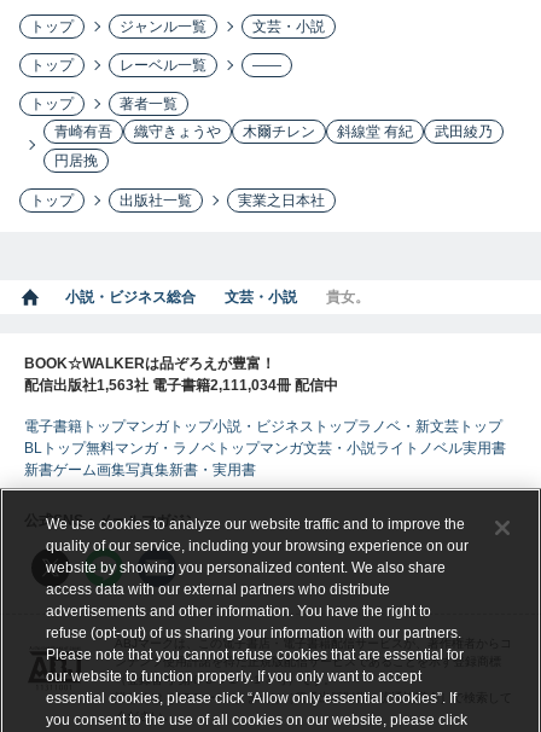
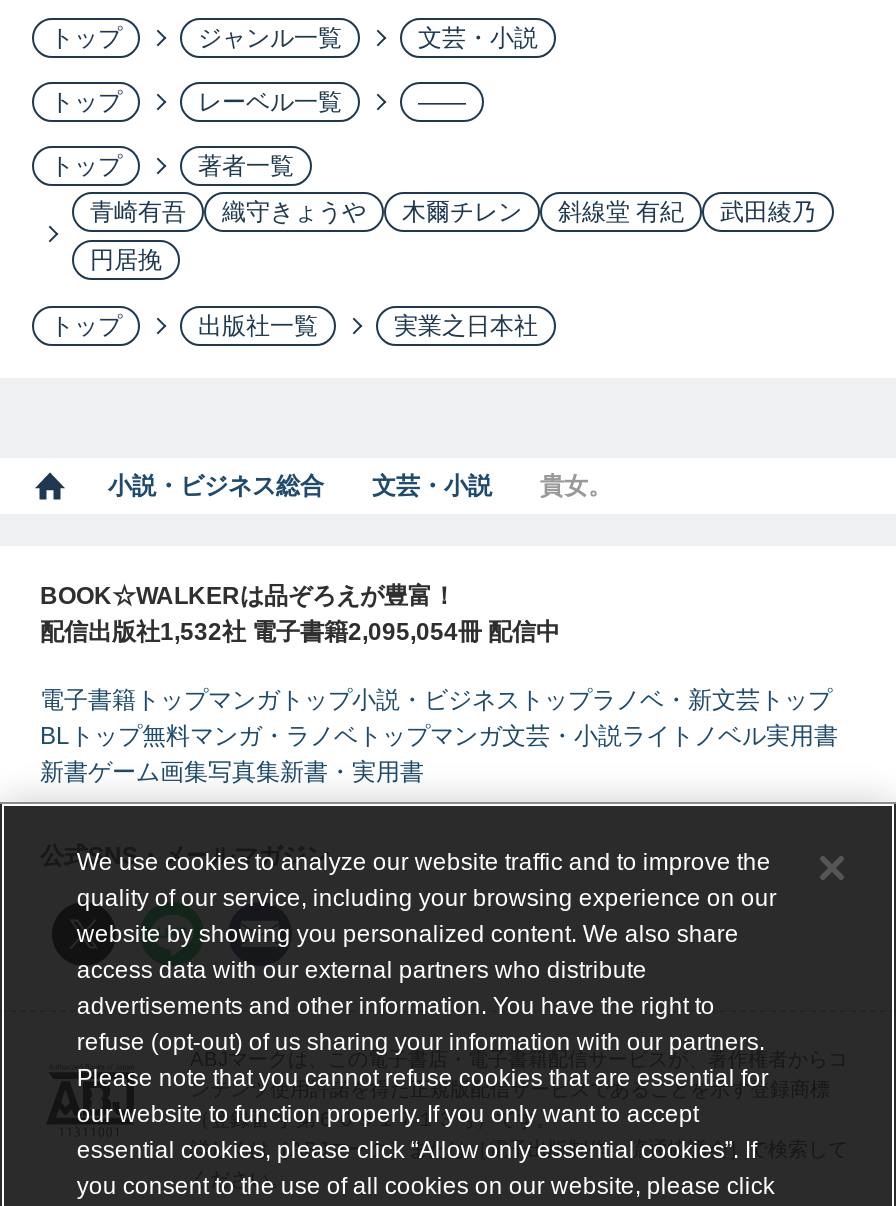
- 配信出版社1,563社 電子書籍2,111,034冊 配信中
+ 配信出版社1,532社 電子書籍2,095,054冊 配信中
